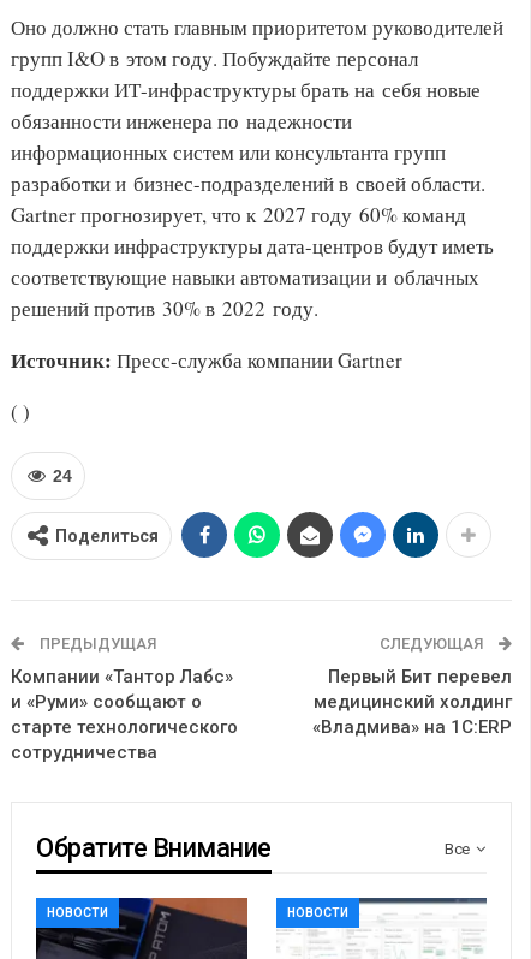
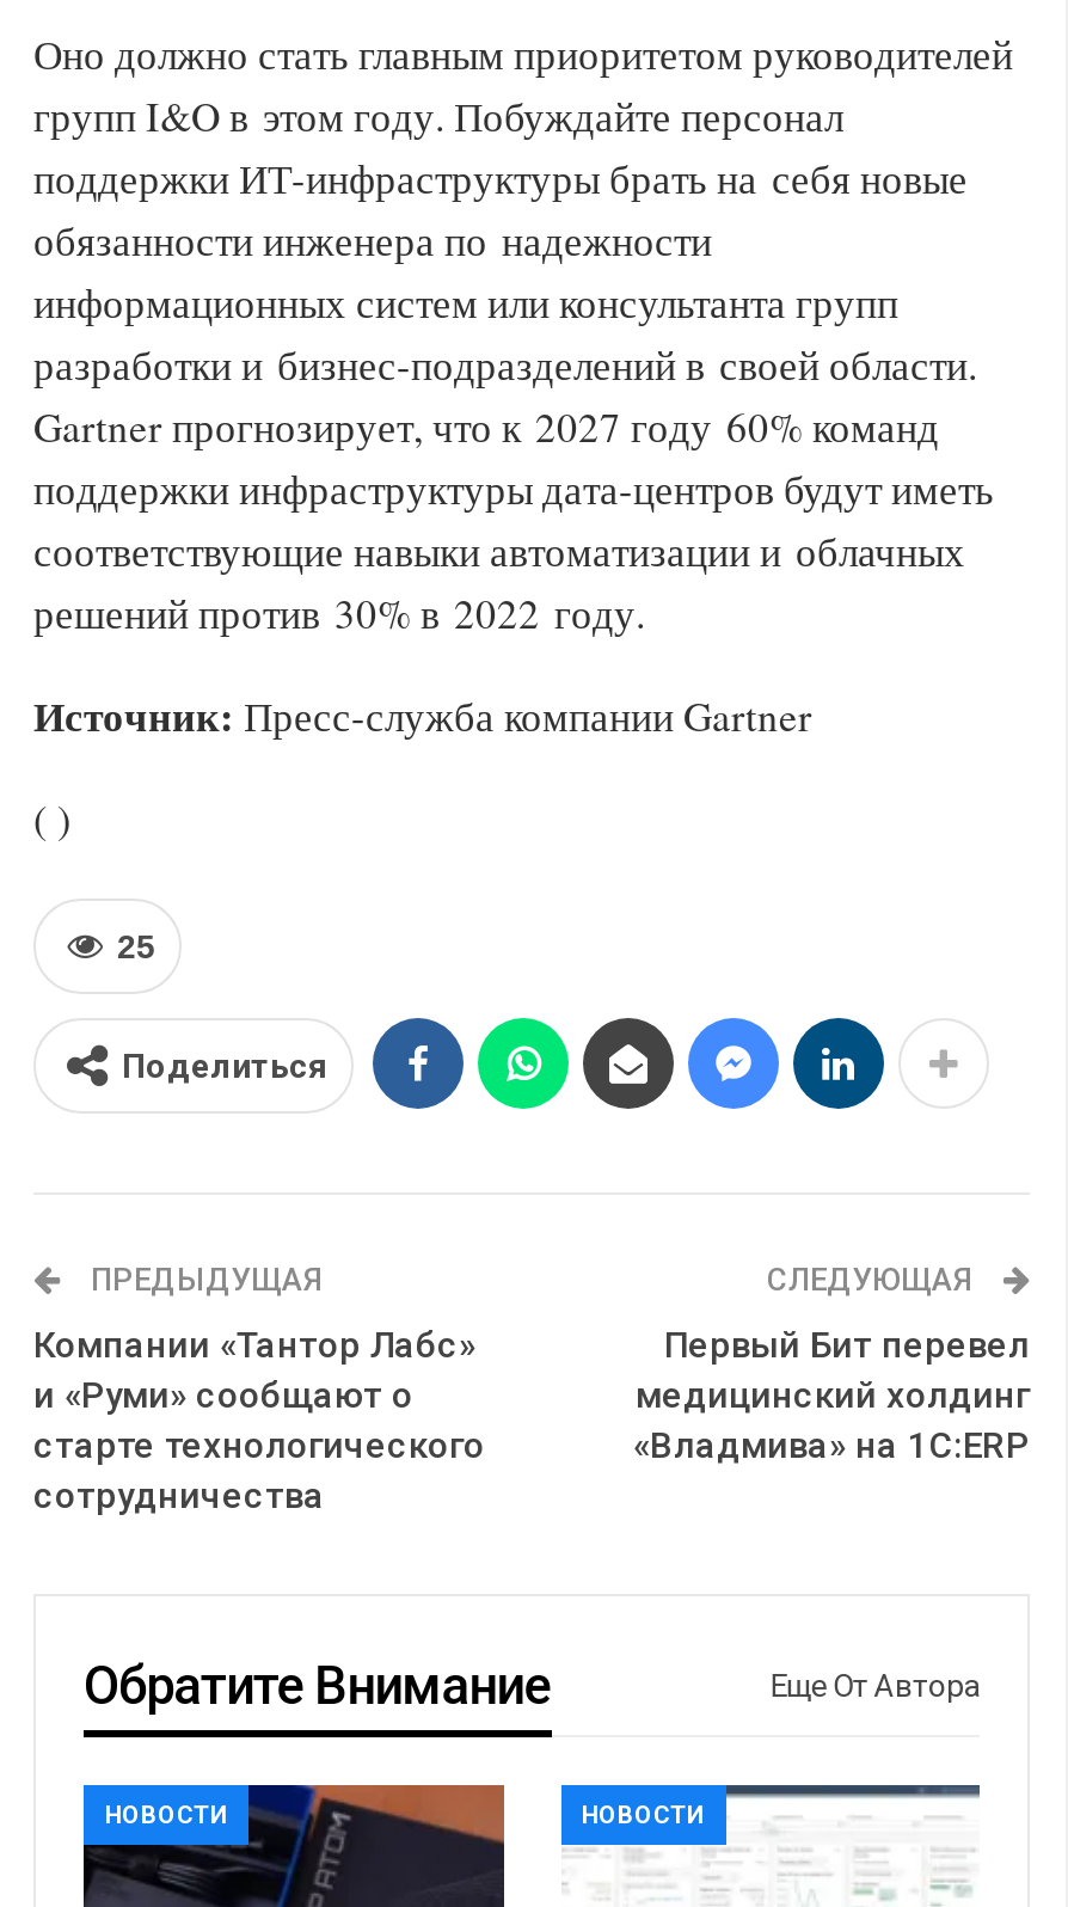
- 24
+ 25

- Все

+ Еще От Автора
